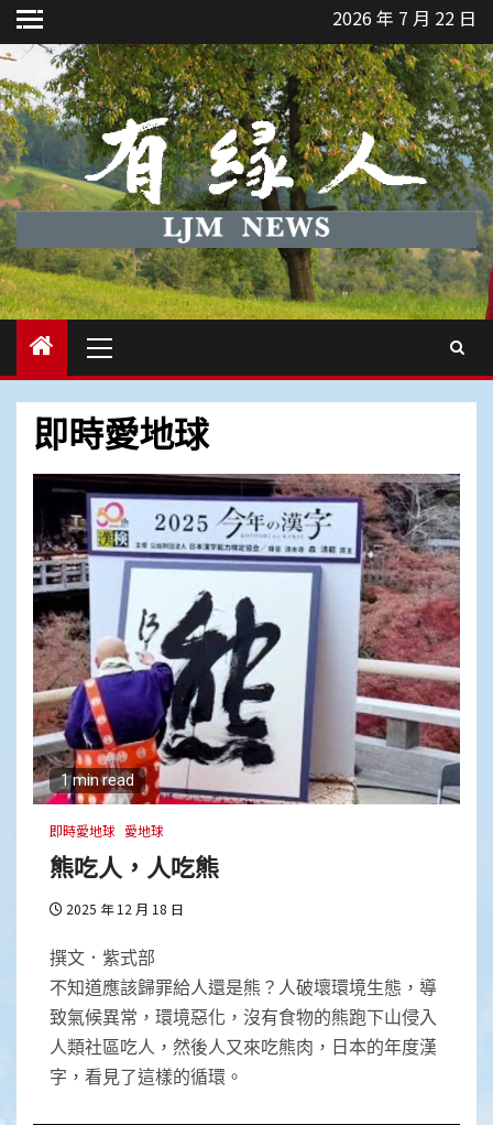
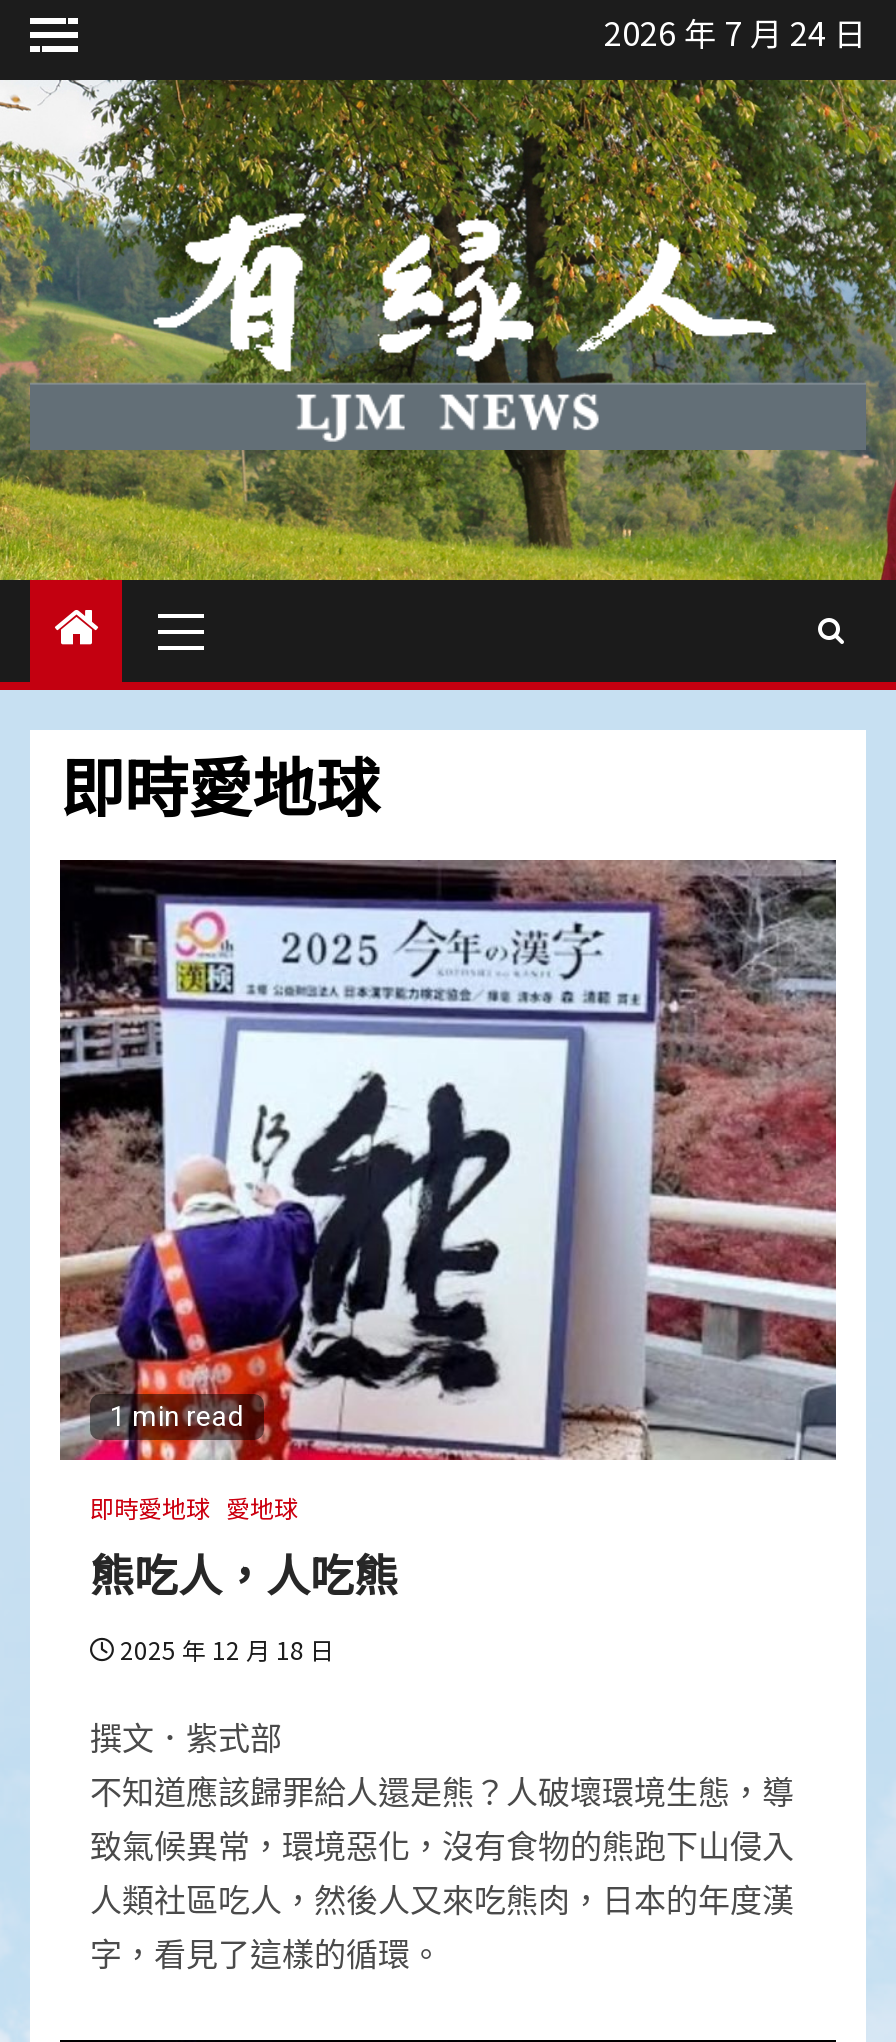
- 2026 年 7 月 22 日
+ 2026 年 7 月 24 日
